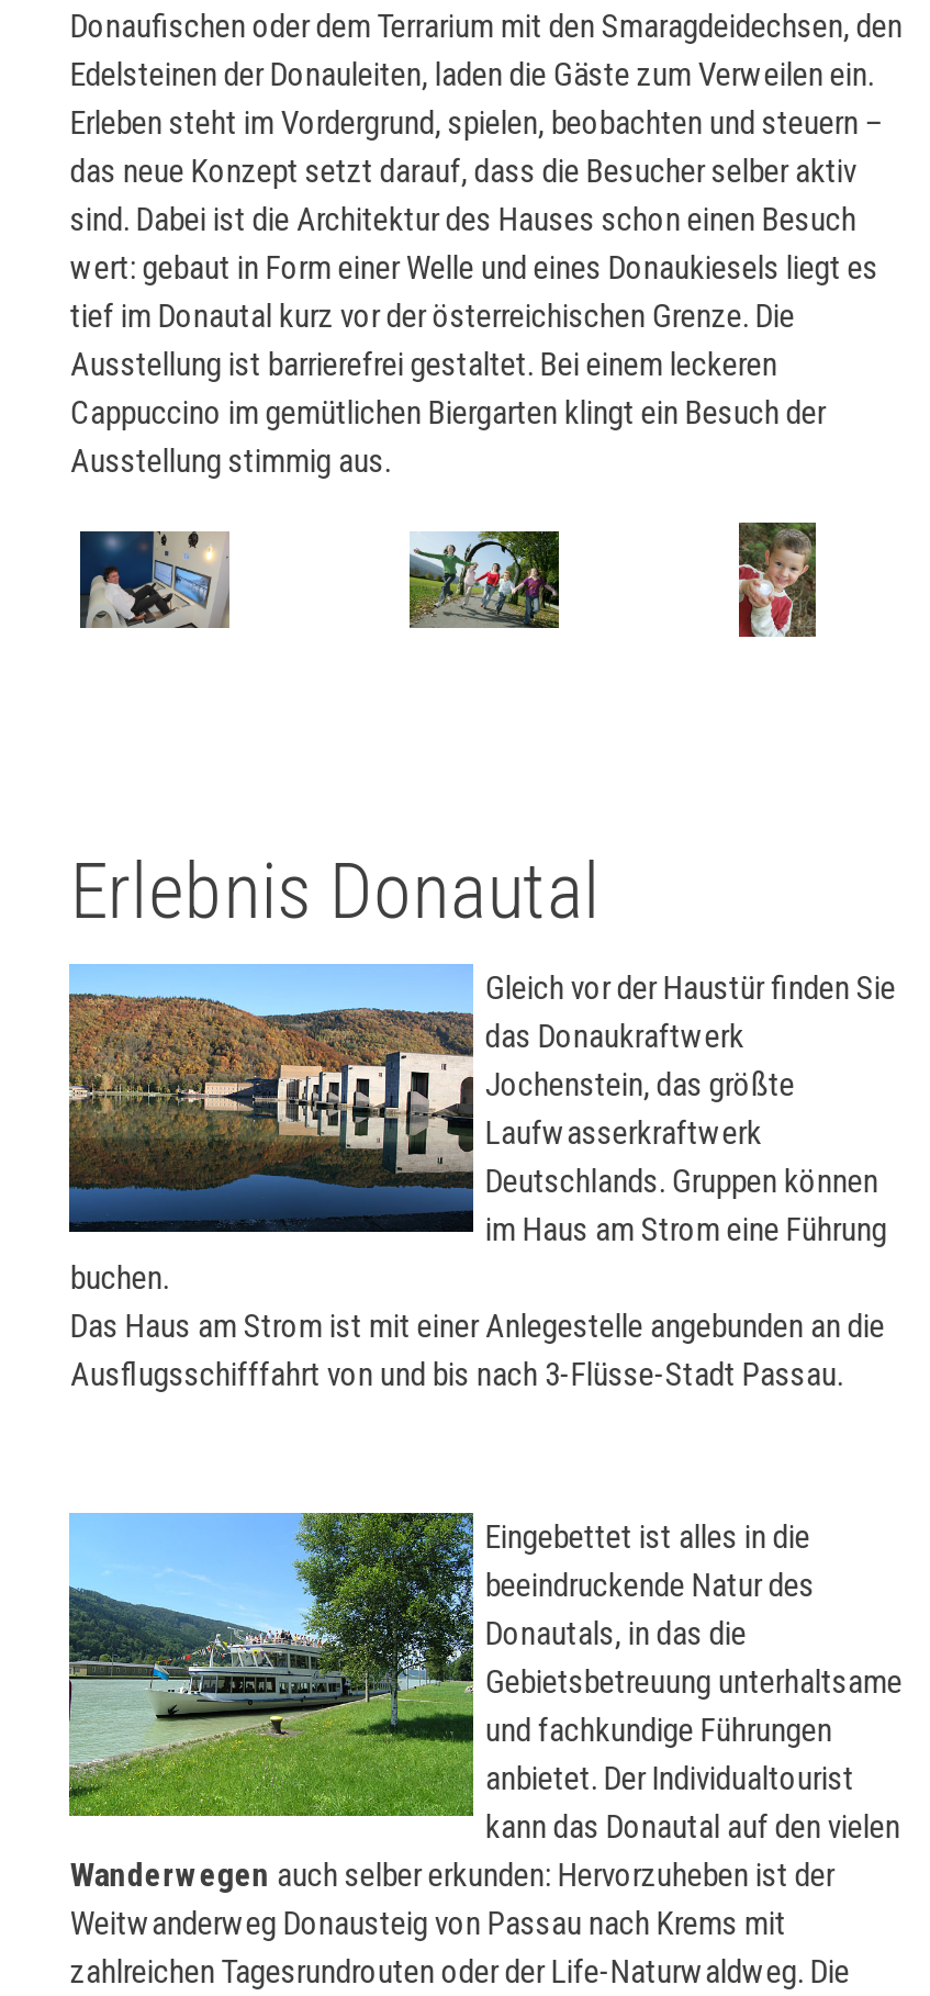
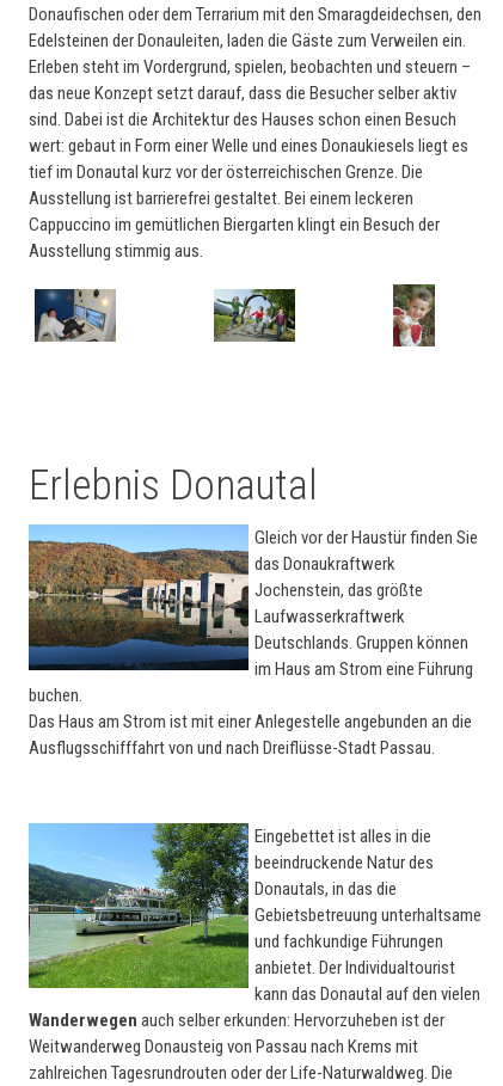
- Ausflugsschifffahrt von und bis nach 3-Flüsse-Stadt Passau.
+ Ausflugsschifffahrt von und nach Dreiflüsse-Stadt Passau.
